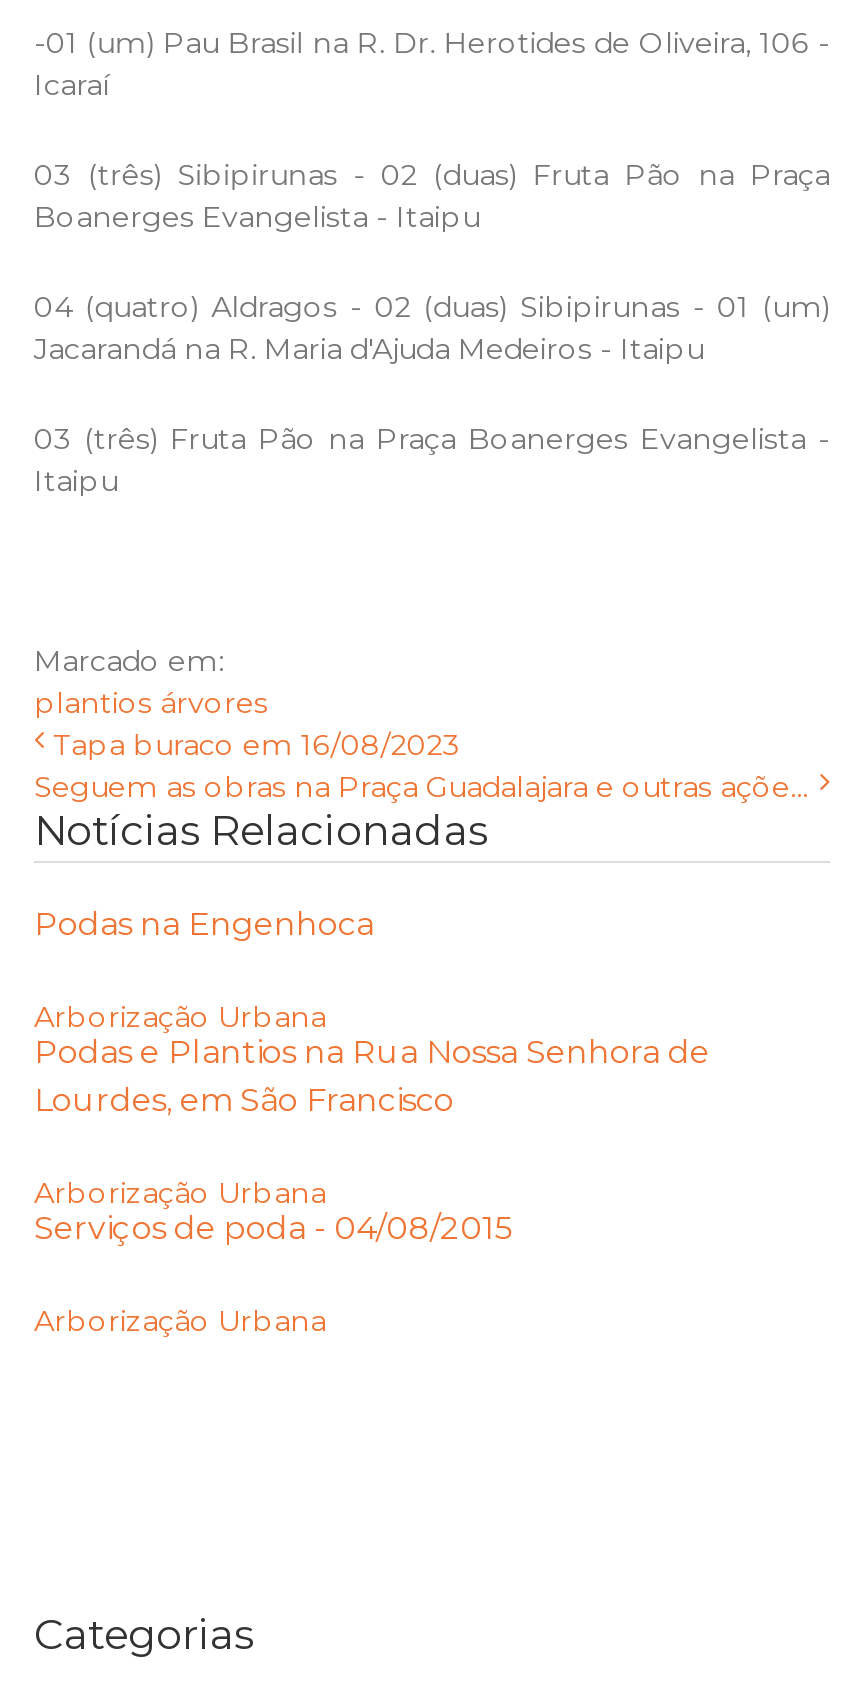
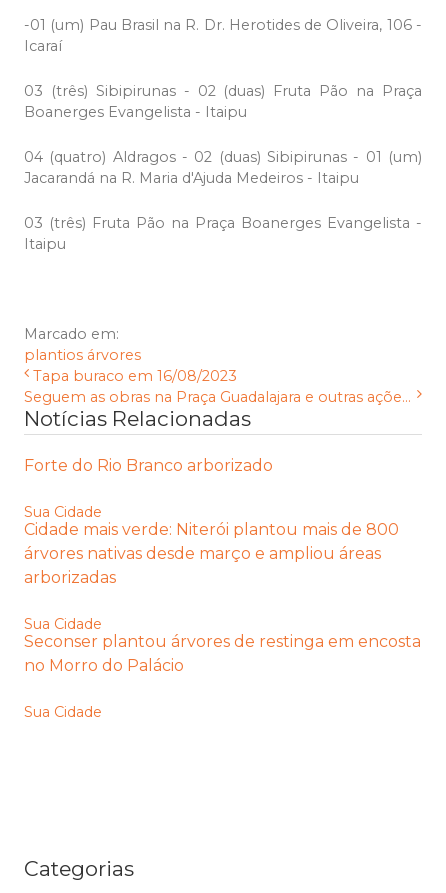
- Podas na Engenhoca
+ Forte do Rio Branco arborizado

- Arborização Urbana
- Podas e Plantios na Rua Nossa Senhora de
- Lourdes, em São Francisco
+ Sua Cidade
+ Cidade mais verde: Niterói plantou mais de 800
+ árvores nativas desde março e ampliou áreas
+ arborizadas

- Arborização Urbana
- Serviços de poda - 04/08/2015
+ Sua Cidade
+ Seconser plantou árvores de restinga em encosta
+ no Morro do Palácio

- Arborização Urbana
+ Sua Cidade
